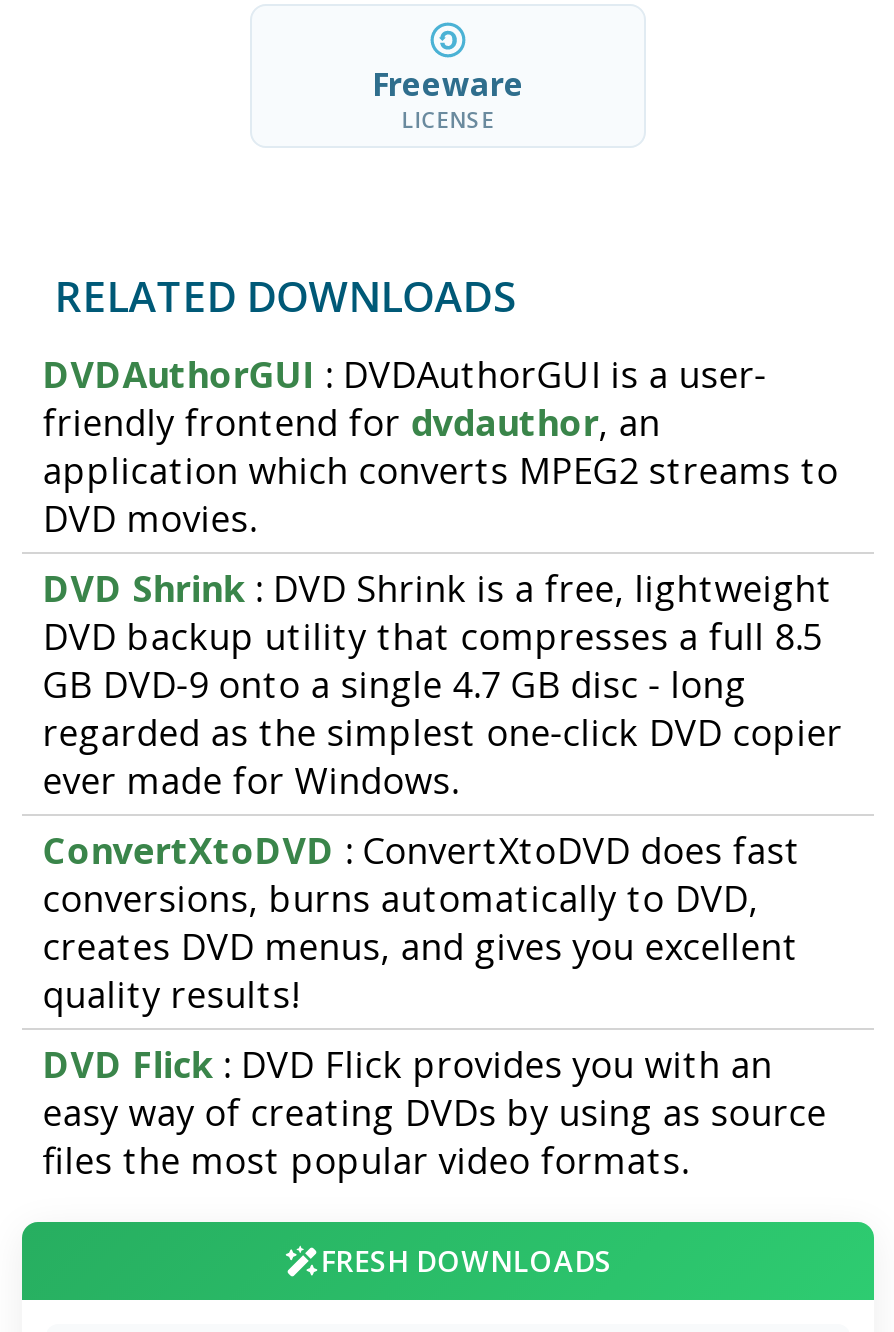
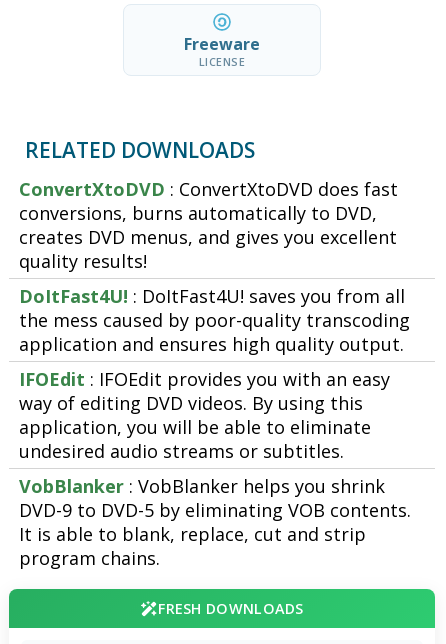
- DVDAuthorGUI: DVDAuthorGUI is a user-
- friendly frontend for dvdauthor, an
- application which converts MPEG2 streams to
- DVD movies.
- DVD Shrink: DVD Shrink is a free, lightweight
- DVD backup utility that compresses a full 8.5
- GB DVD-9 onto a single 4.7 GB disc - long
- regarded as the simplest one-click DVD copier
- ever made for Windows.

moved up: ConvertXtoDVD: ConvertXtoDVD does fast | conversions, burns automatically to DVD, | creates DVD menus, and gives you excellent | quality results!

- DVD Flick: DVD Flick provides you with an
- easy way of creating DVDs by using as source
- files the most popular video formats.
+ DoItFast4U!: DoItFast4U! saves you from all
+ the mess caused by poor-quality transcoding
+ application and ensures high quality output.
+ IFOEdit: IFOEdit provides you with an easy
+ way of editing DVD videos. By using this
+ application, you will be able to eliminate
+ undesired audio streams or subtitles.
+ VobBlanker: VobBlanker helps you shrink
+ DVD-9 to DVD-5 by eliminating VOB contents.
+ It is able to blank, replace, cut and strip
+ program chains.
